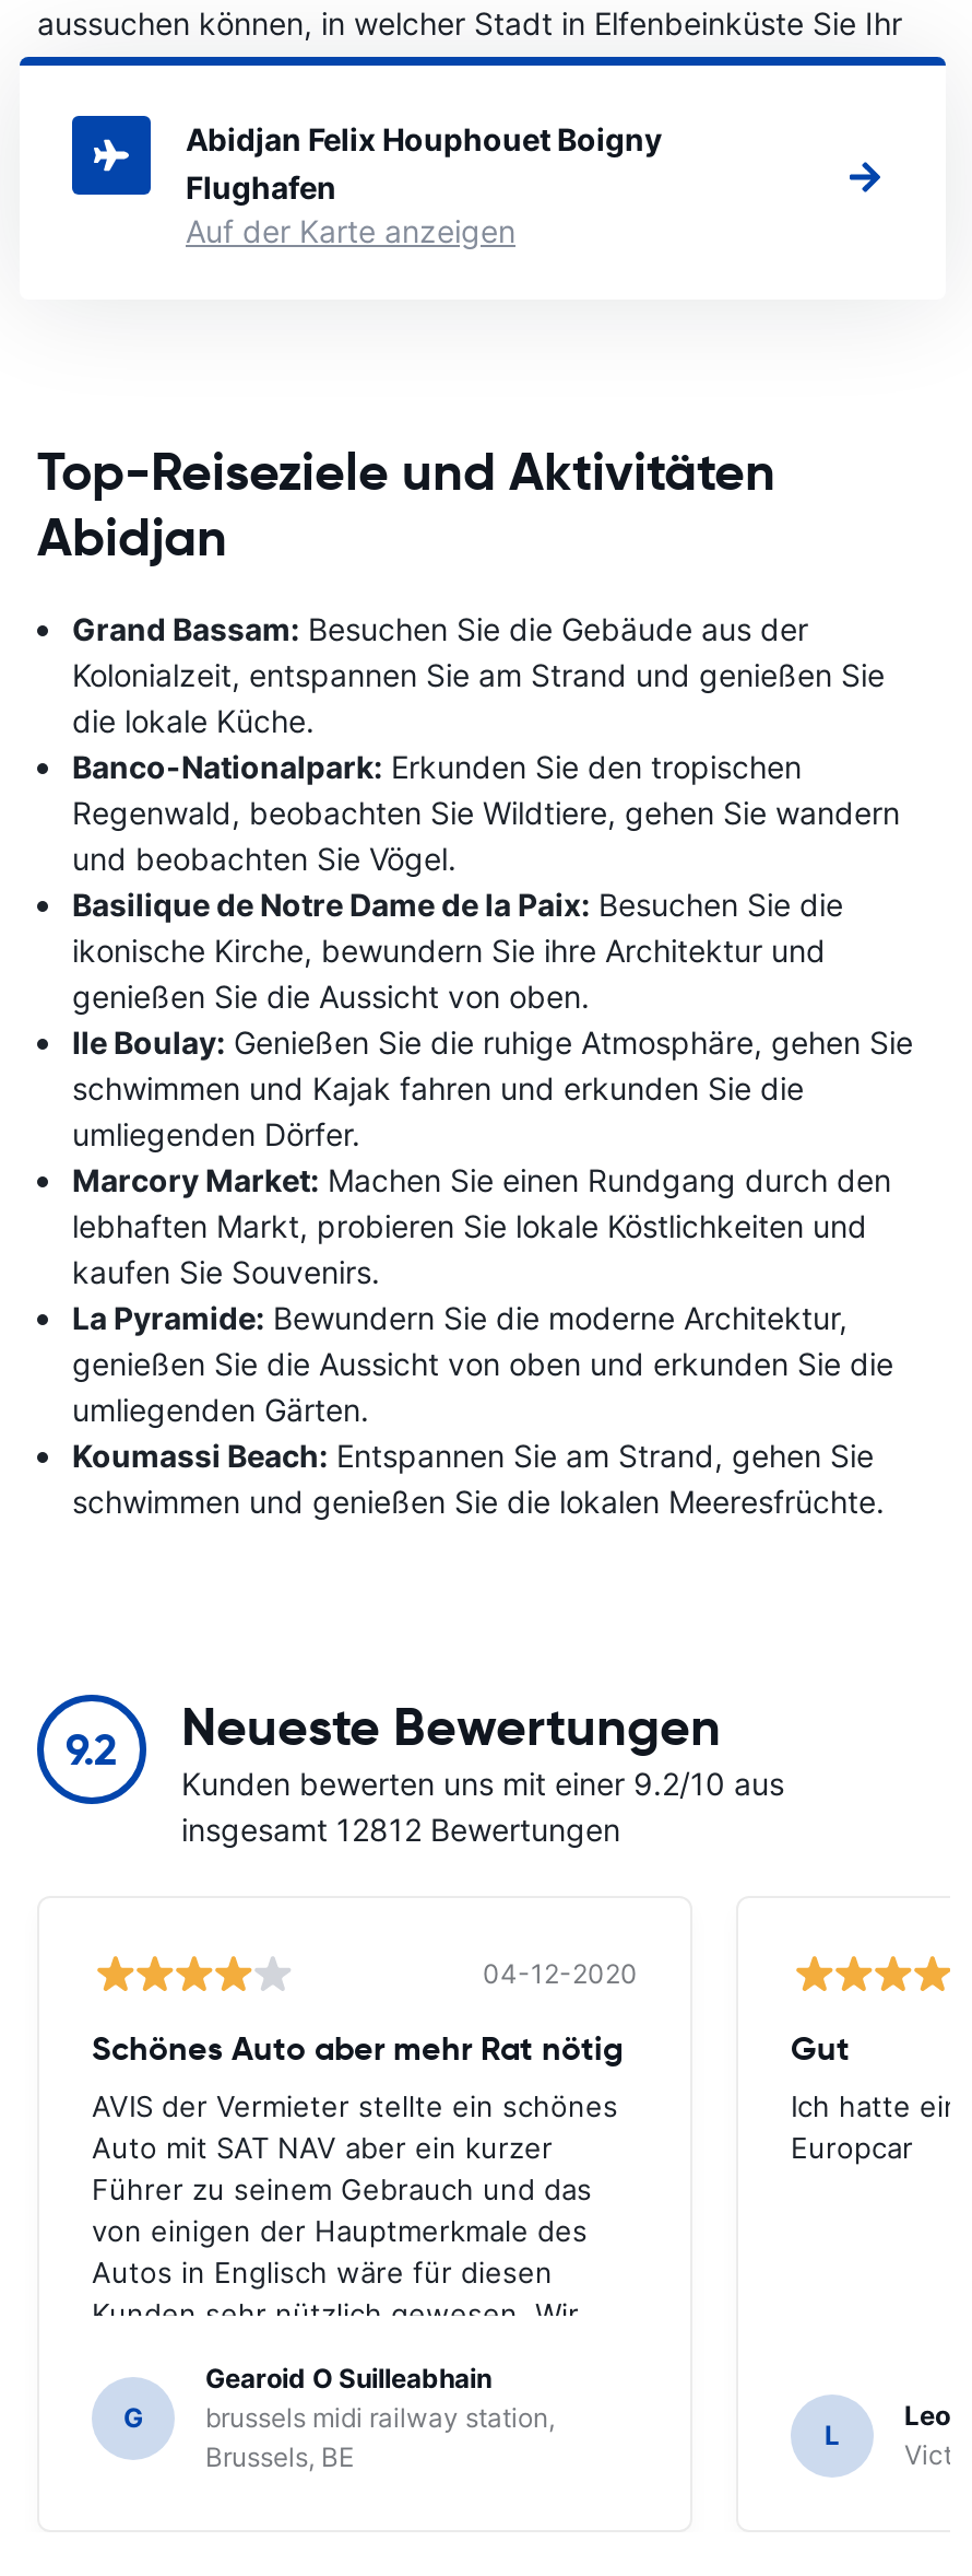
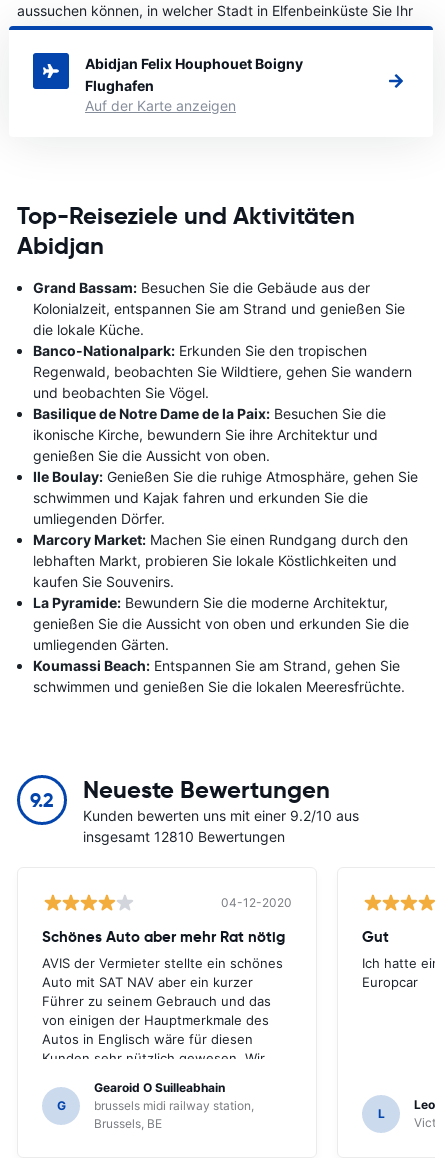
- insgesamt 12812 Bewertungen
+ insgesamt 12810 Bewertungen
